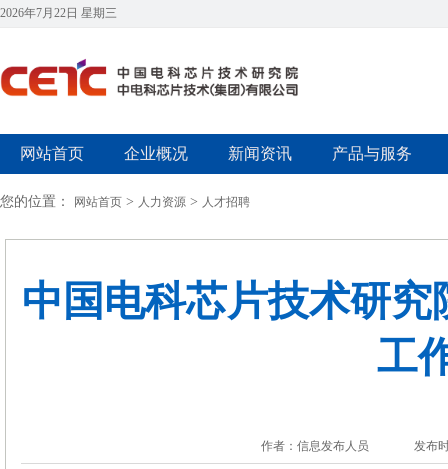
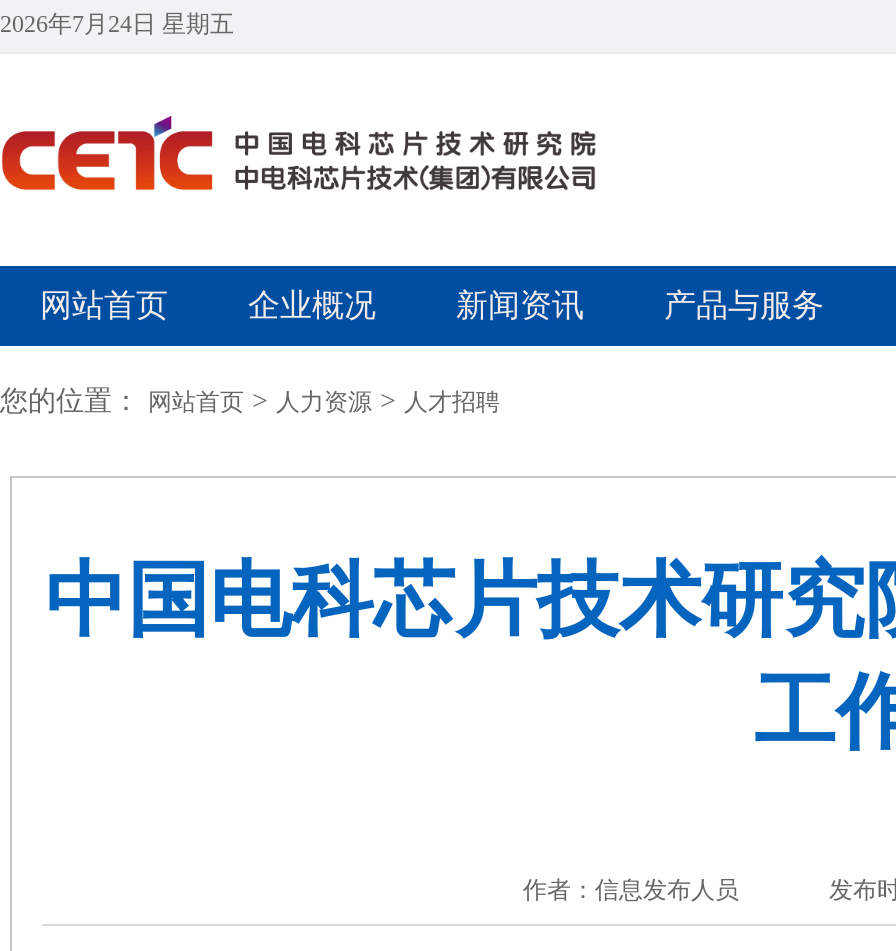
- 2026年7月22日 星期三
+ 2026年7月24日 星期五
